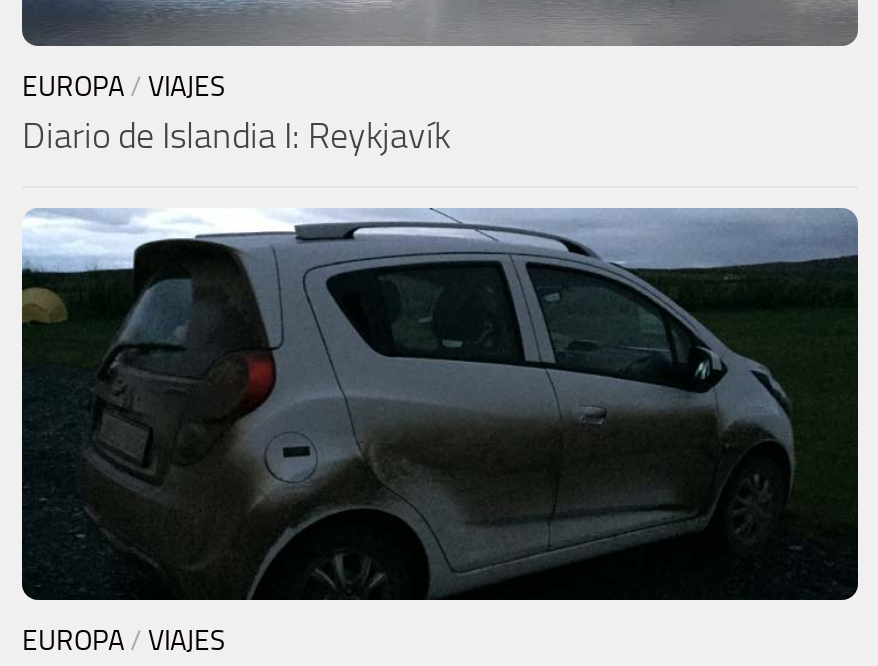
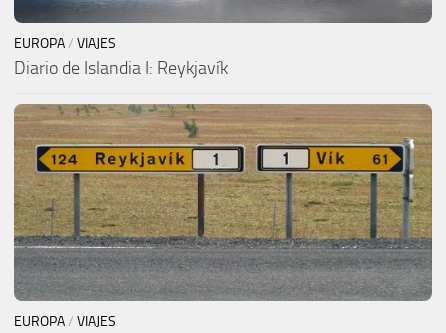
- [image]
+ [image]
